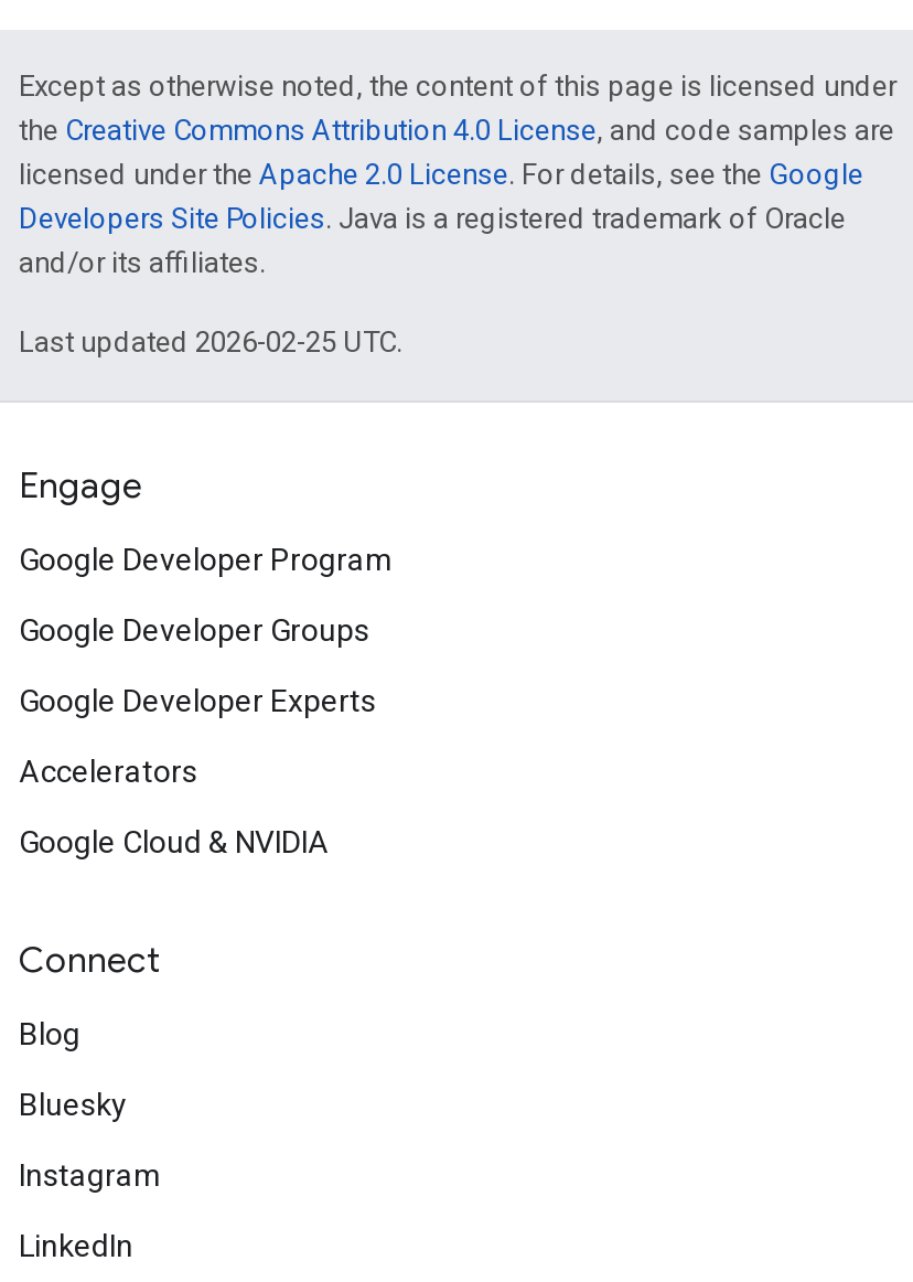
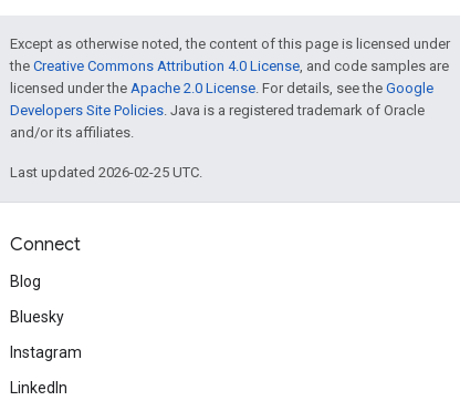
- Engage
- Google Developer Program
- Google Developer Groups
- Google Developer Experts
- Accelerators
- Google Cloud & NVIDIA
